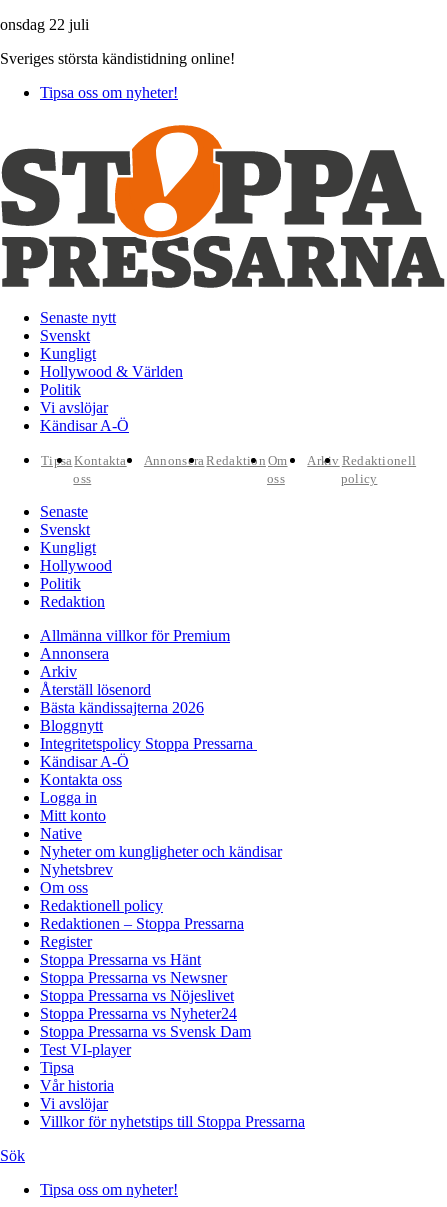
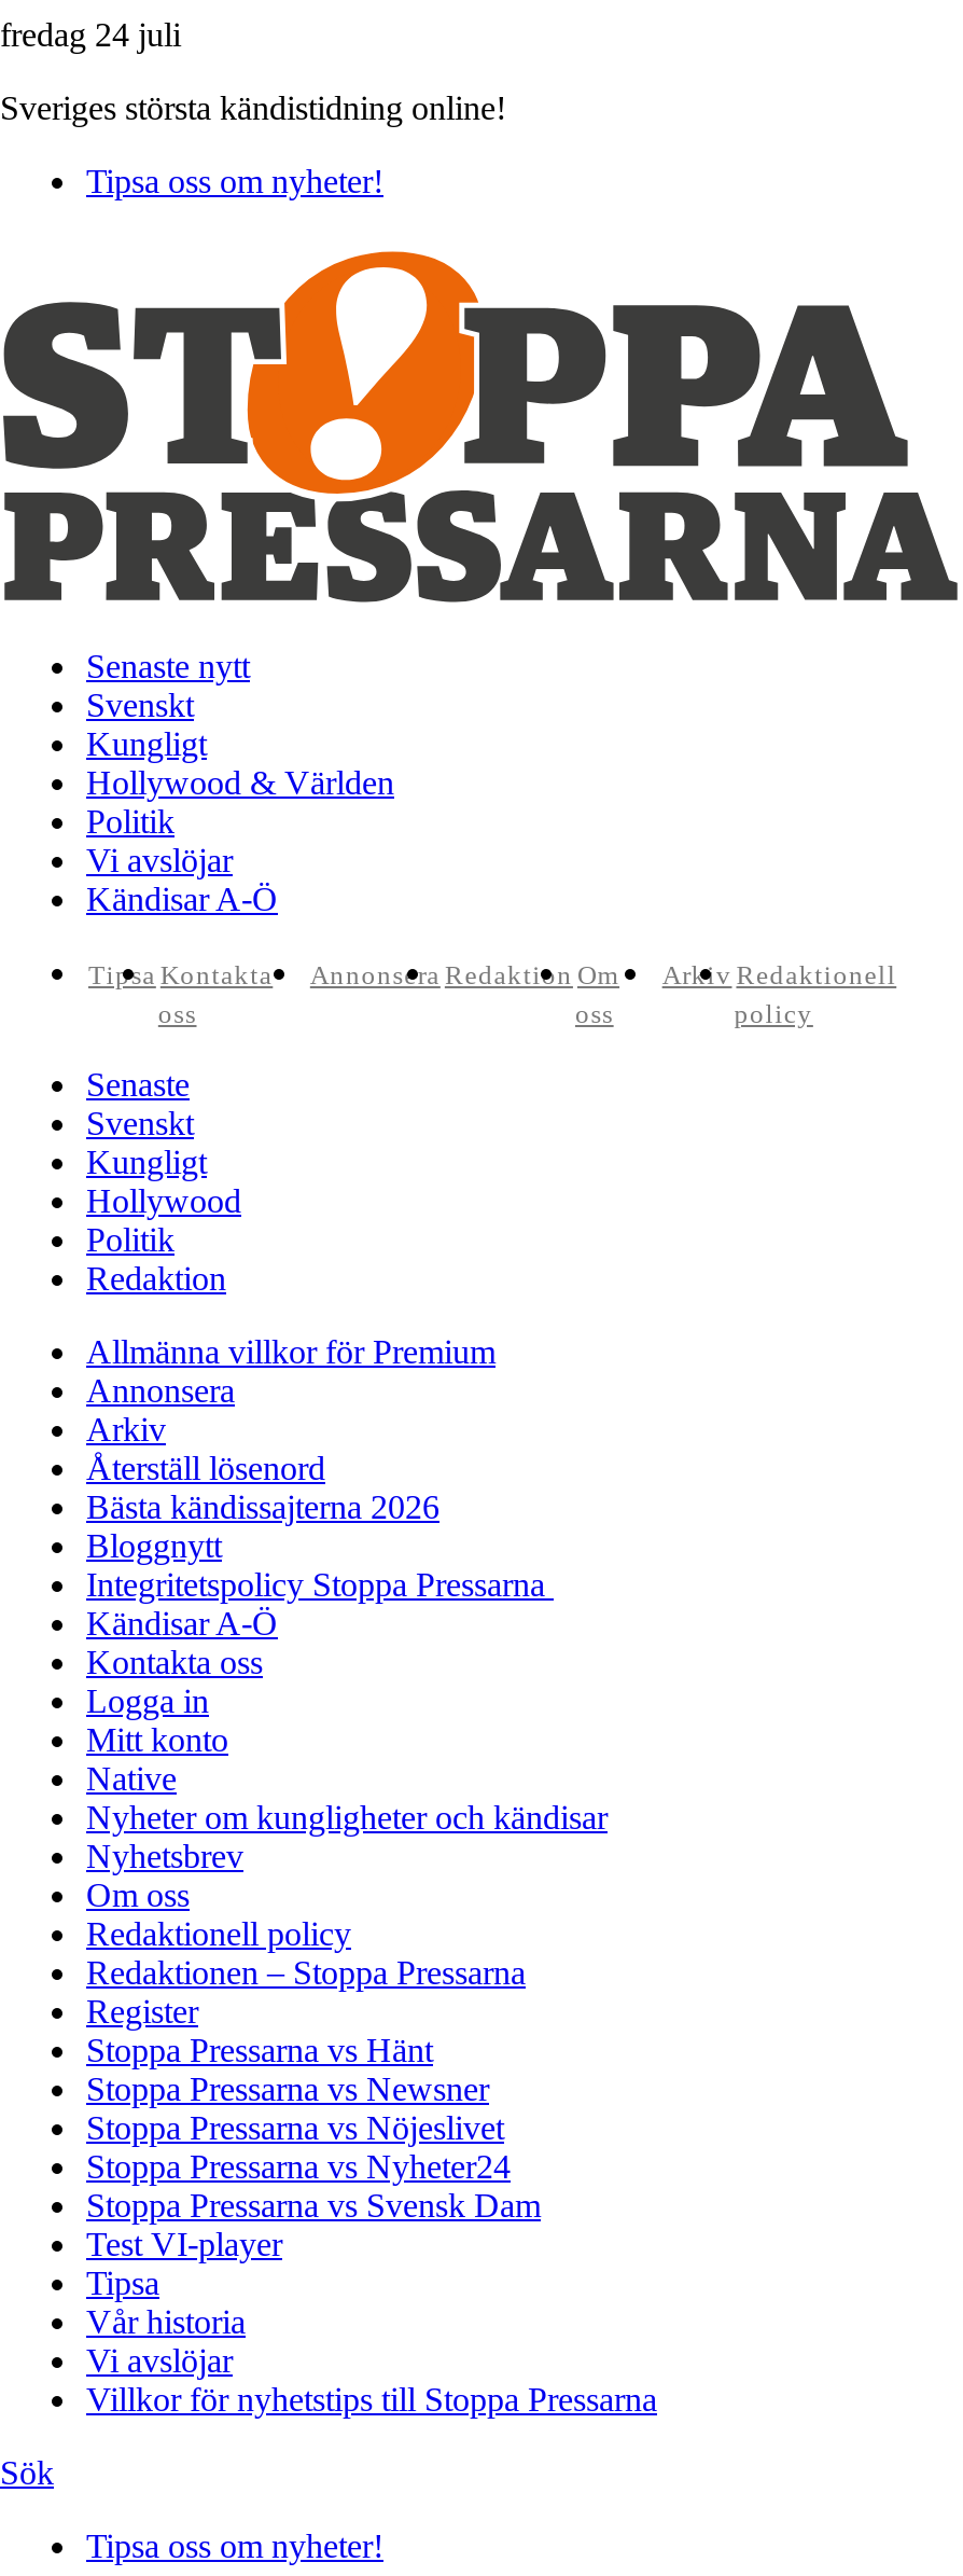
- onsdag 22 juli
+ fredag 24 juli
